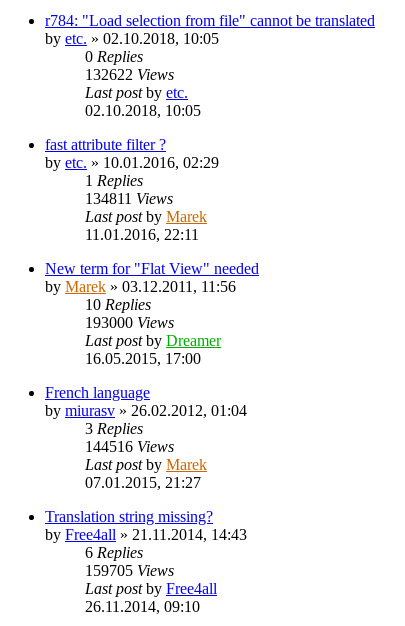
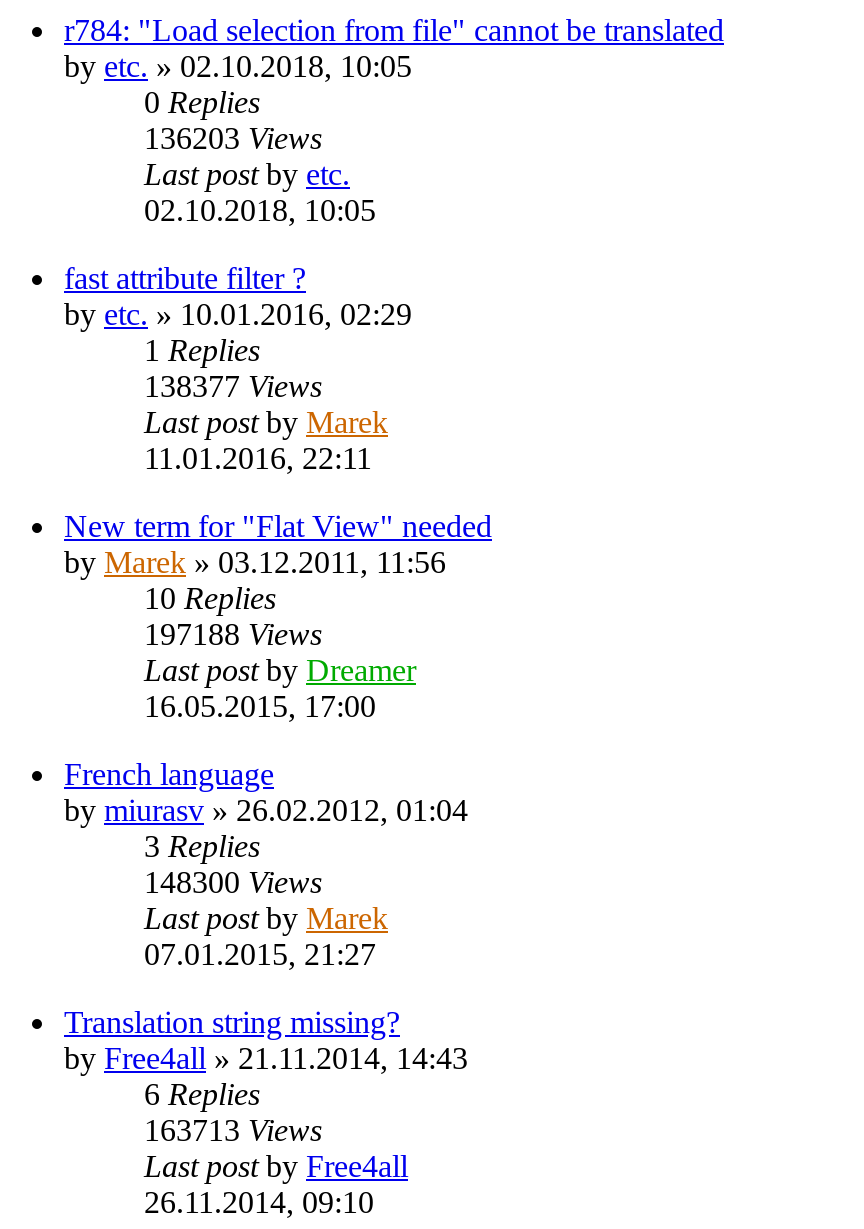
- 132622 Views
+ 136203 Views

- 134811 Views
+ 138377 Views

- 193000 Views
+ 197188 Views

- 144516 Views
+ 148300 Views

- 159705 Views
+ 163713 Views
